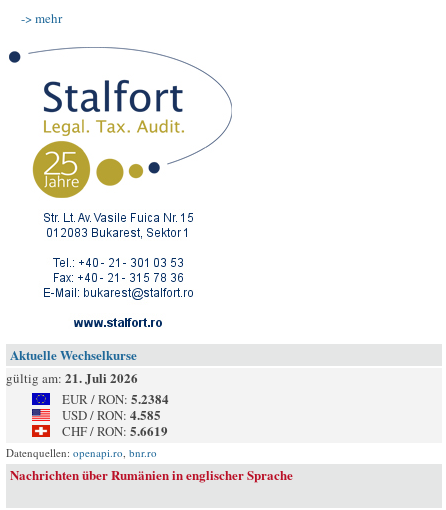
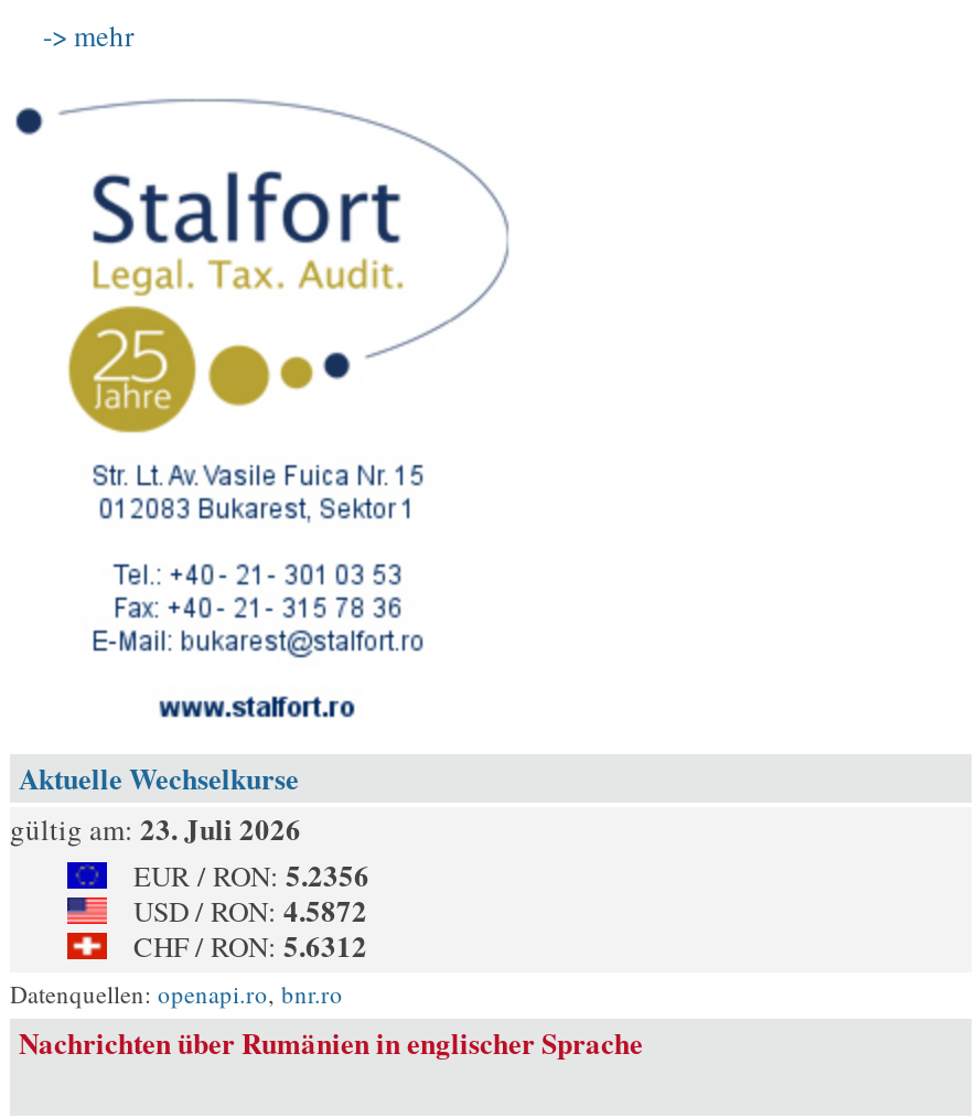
- gültig am: 21. Juli 2026
+ gültig am: 23. Juli 2026

- EUR / RON: 5.2384
+ EUR / RON: 5.2356

- USD / RON: 4.585
+ USD / RON: 4.5872

- CHF / RON: 5.6619
+ CHF / RON: 5.6312
